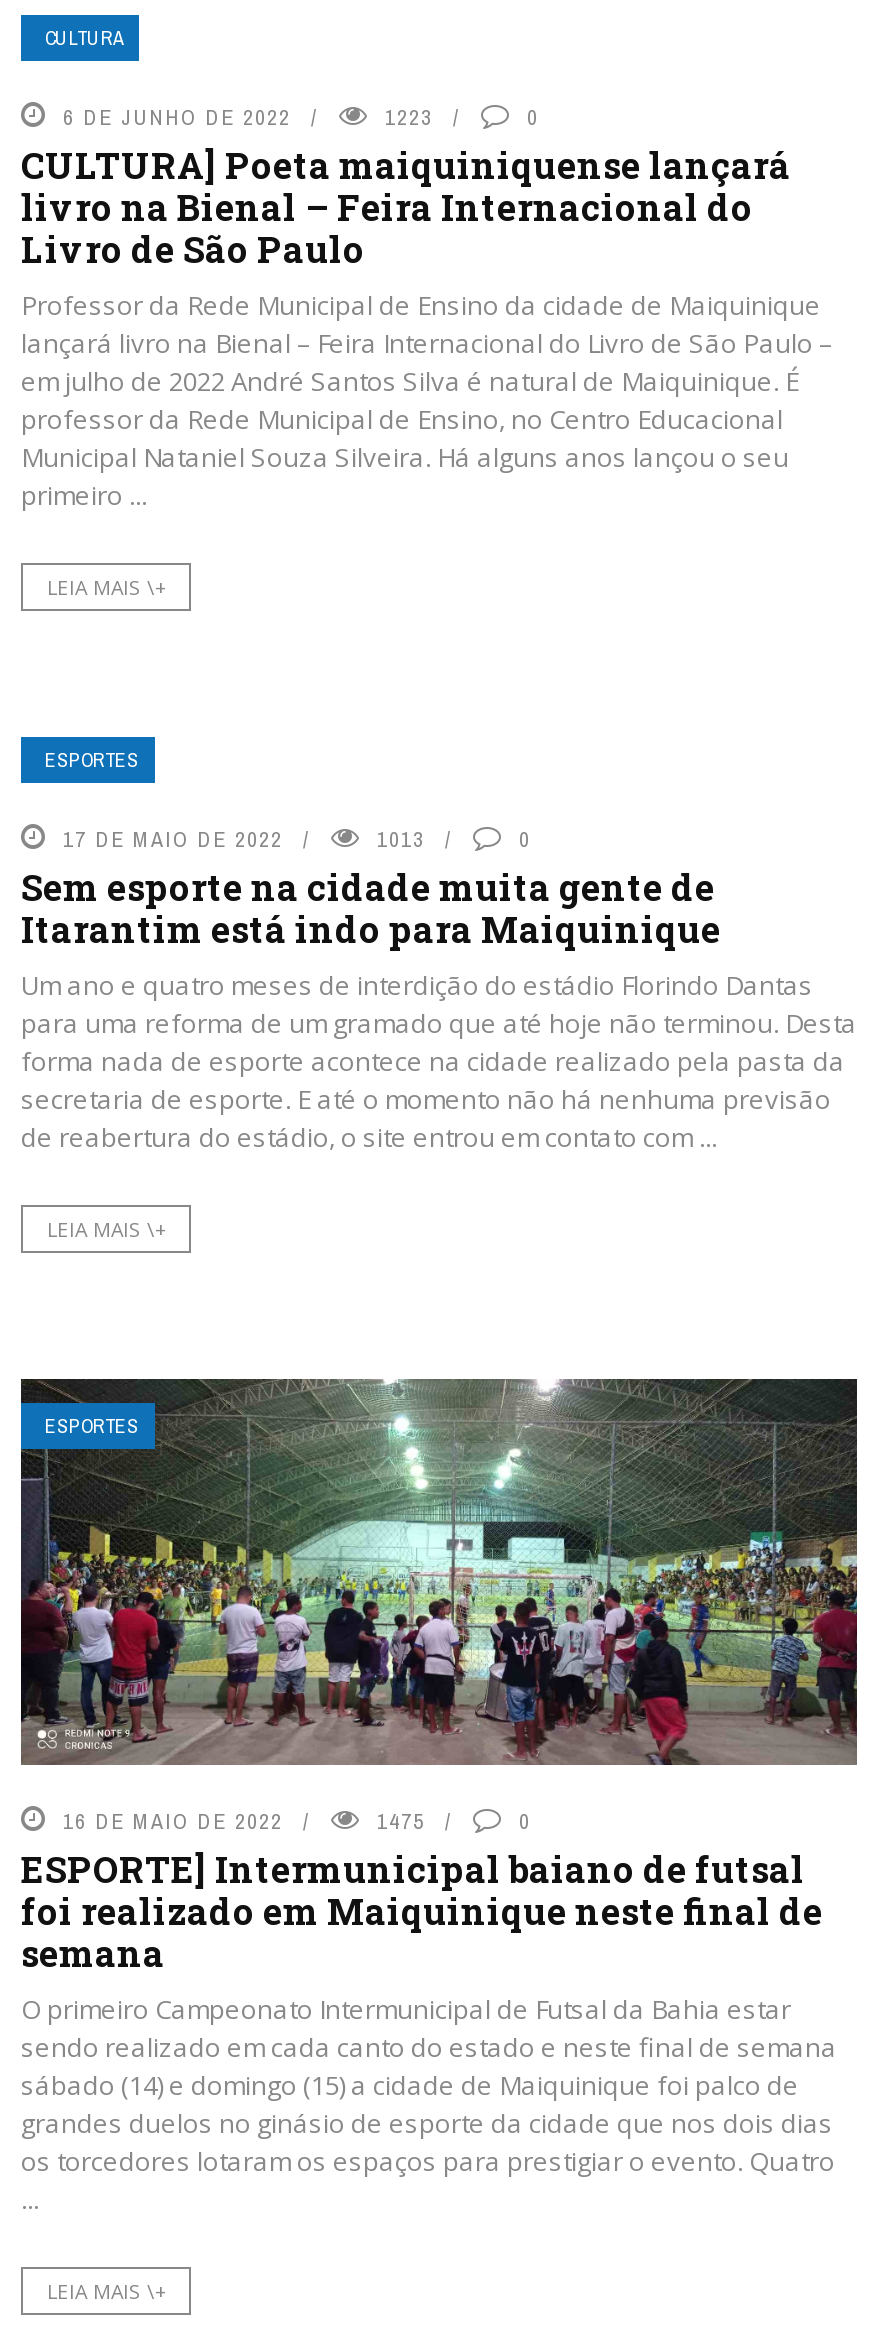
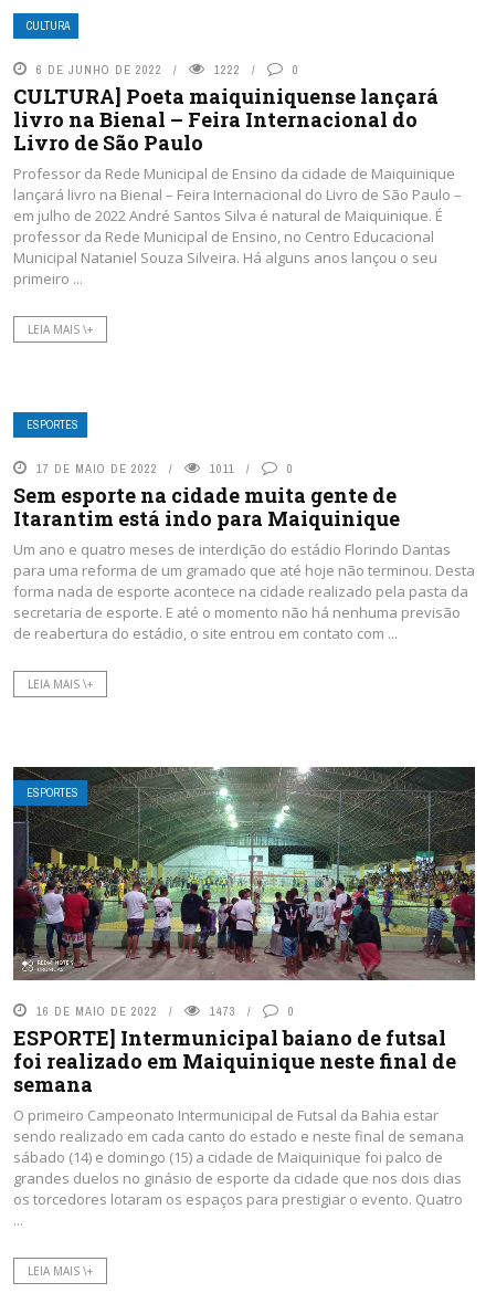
- 1223
+ 1222

- 1013
+ 1011

- 1475
+ 1473
